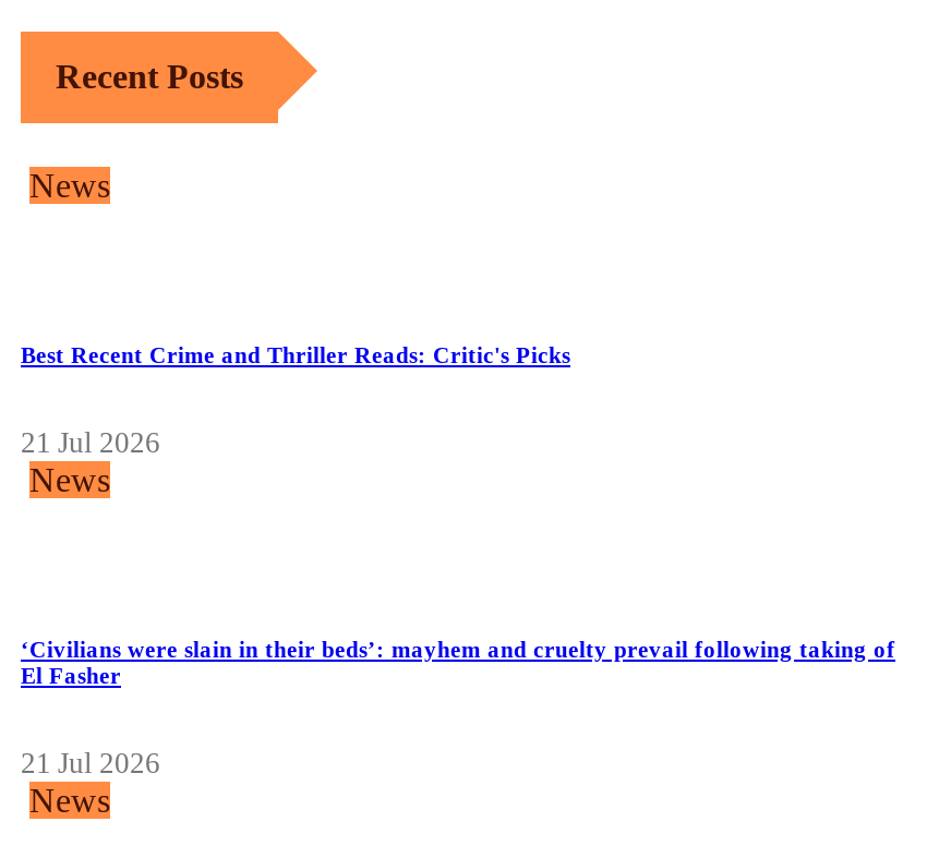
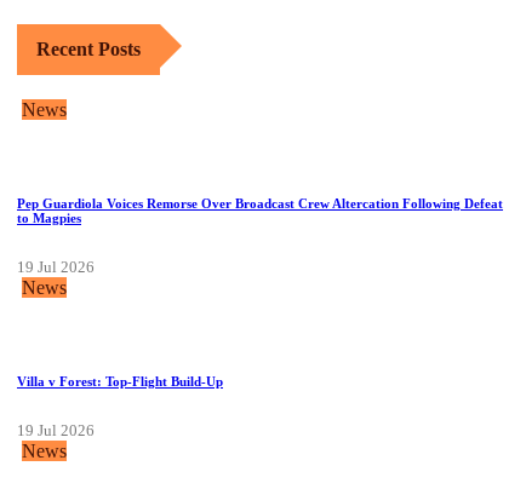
- Best Recent Crime and Thriller Reads: Critic's Picks
+ Pep Guardiola Voices Remorse Over Broadcast Crew Altercation Following Defeat
+ to Magpies

- 21 Jul 2026
+ 19 Jul 2026

- ‘Civilians were slain in their beds’: mayhem and cruelty prevail following taking of
- El Fasher
+ Villa v Forest: Top-Flight Build-Up

- 21 Jul 2026
+ 19 Jul 2026
